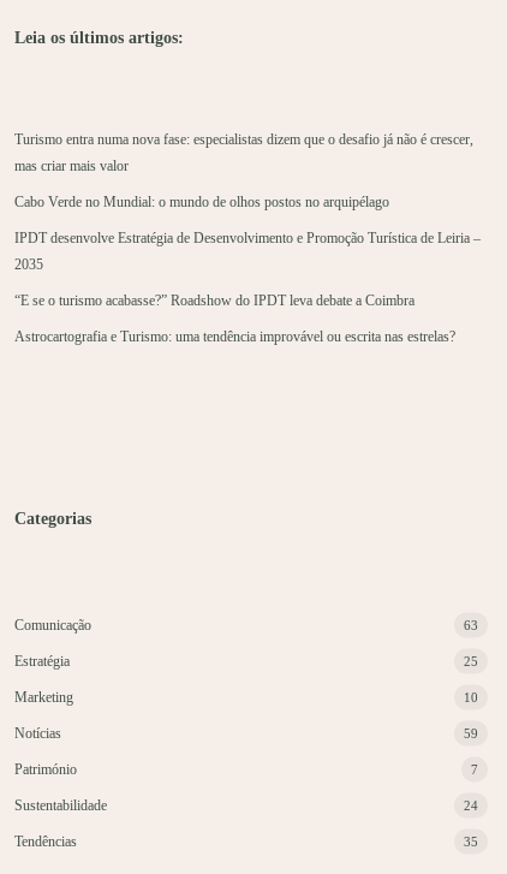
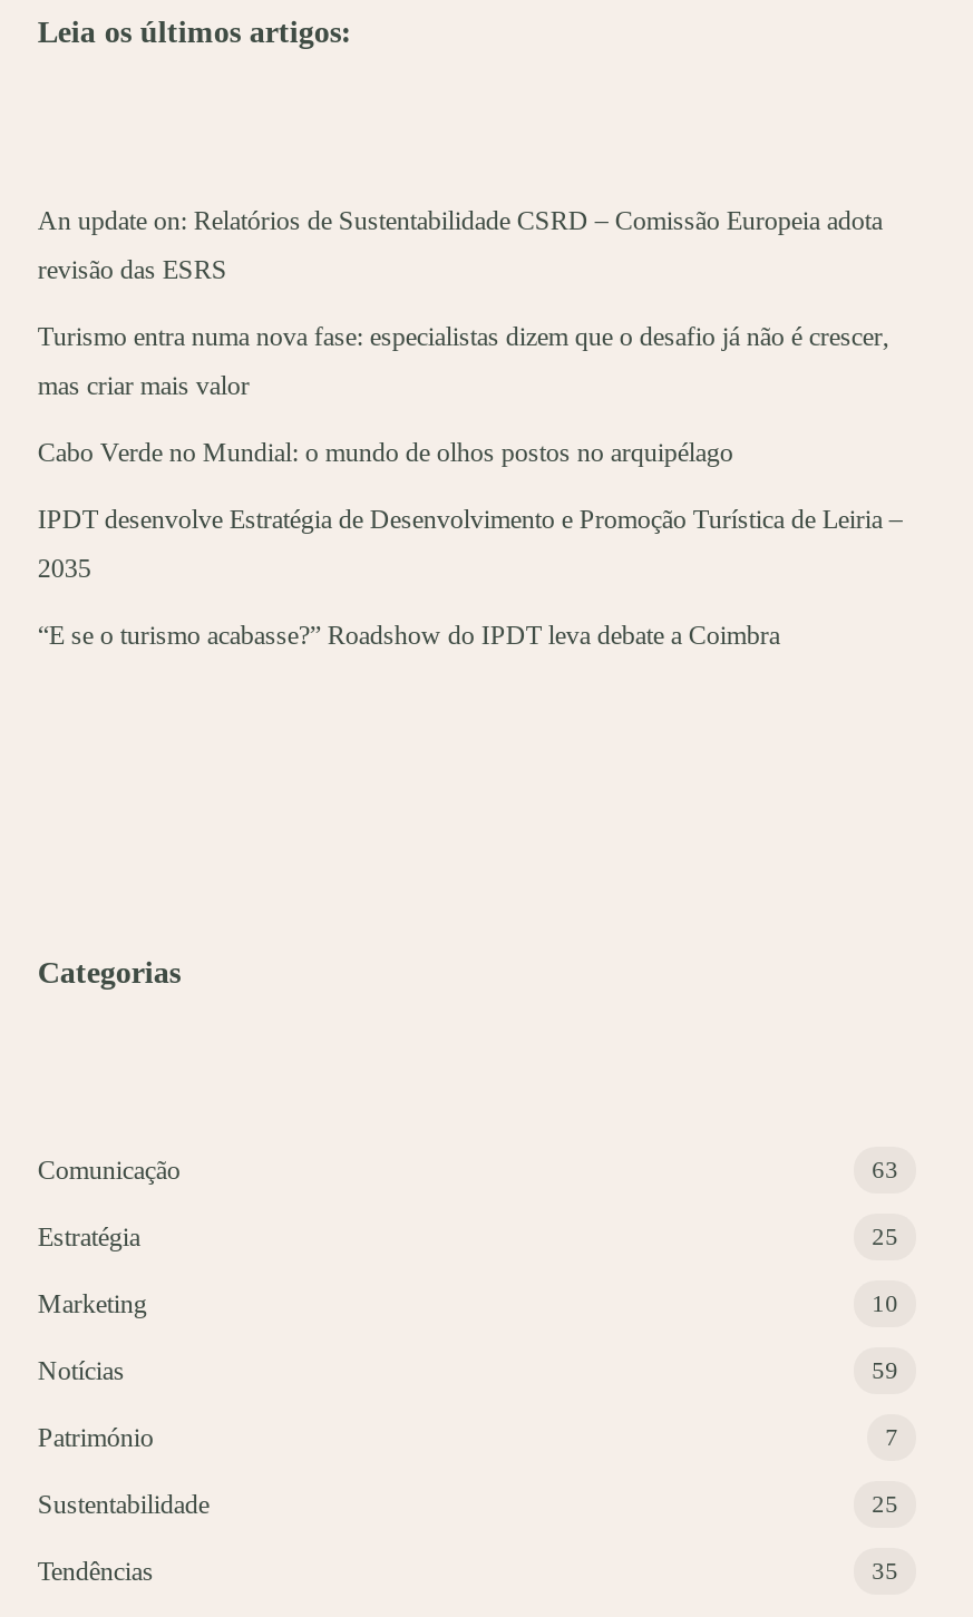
+ An update on: Relatórios de Sustentabilidade CSRD – Comissão Europeia adota
+ revisão das ESRS

moved down: Turismo entra numa nova fase: especialistas dizem que o desafio já não é crescer, | mas criar mais valor | Cabo Verde no Mundial: o mundo de olhos postos no arquipélago | IPDT desenvolve Estratégia de Desenvolvimento e Promoção Turística de Leiria – | 2035 | “E se o turismo acabasse?” Roadshow do IPDT leva debate a Coimbra

- Astrocartografia e Turismo: uma tendência improvável ou escrita nas estrelas?

- 24
+ 25
